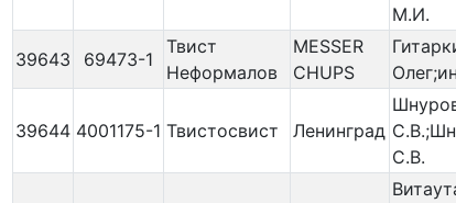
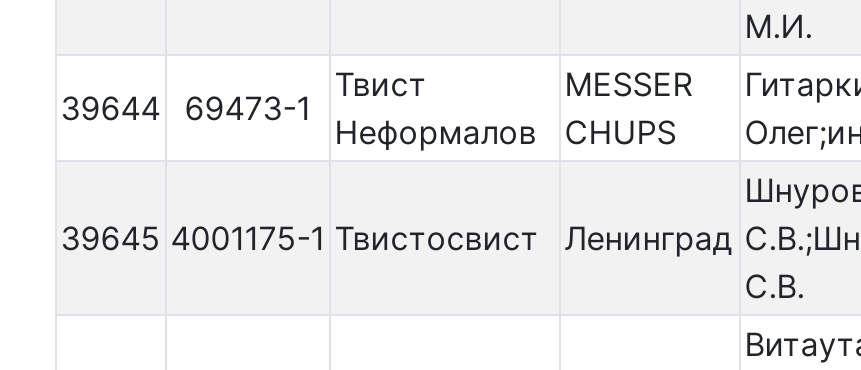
- 39643 69473-1
+ 39644 69473-1

- 39644 4001175-1 Твистосвист
+ 39645 4001175-1 Твистосвист
